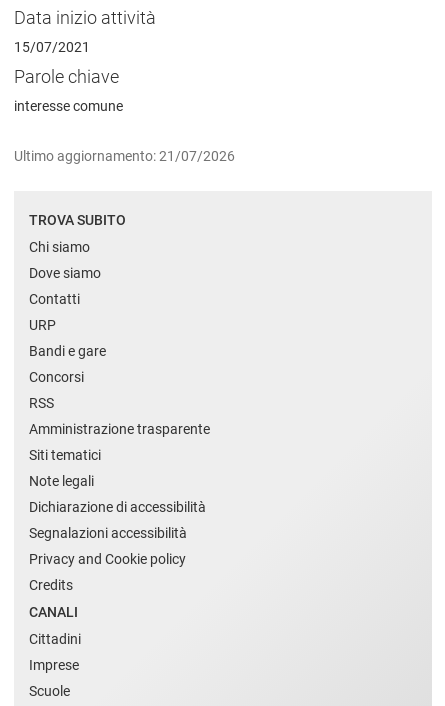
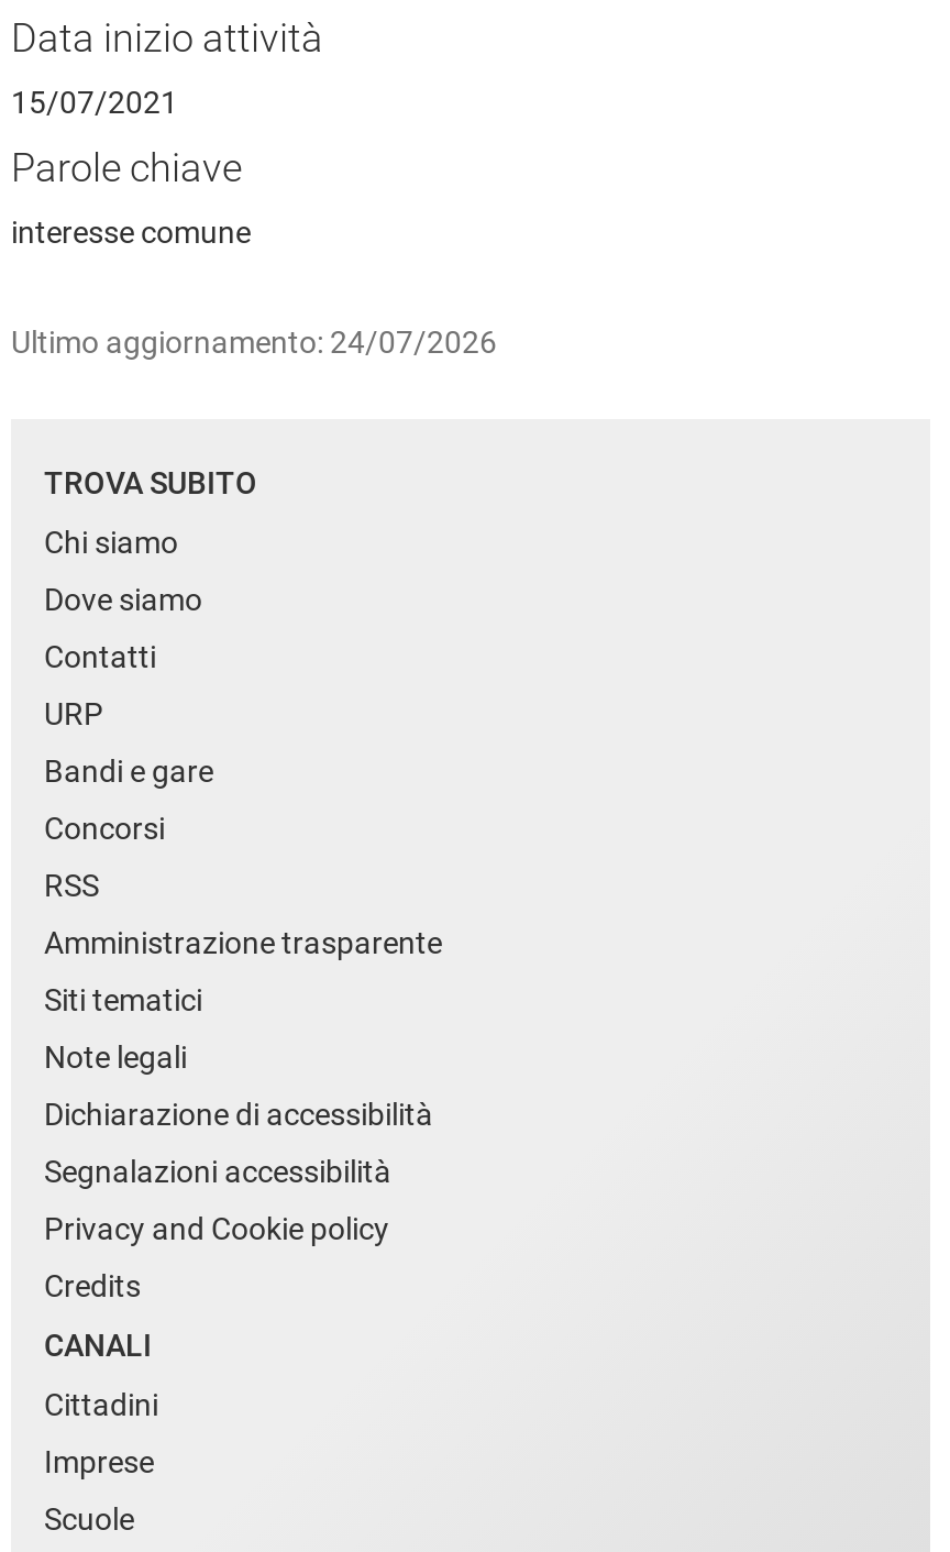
- Ultimo aggiornamento: 21/07/2026
+ Ultimo aggiornamento: 24/07/2026
